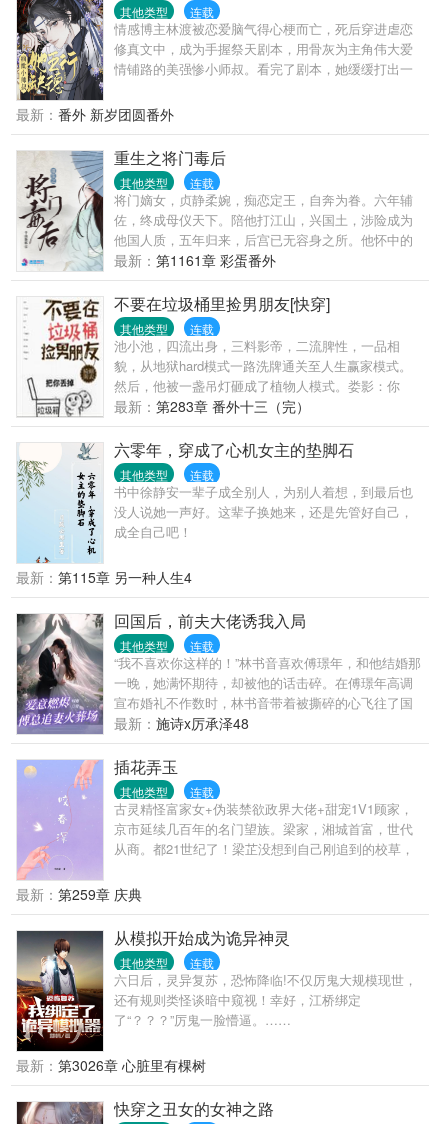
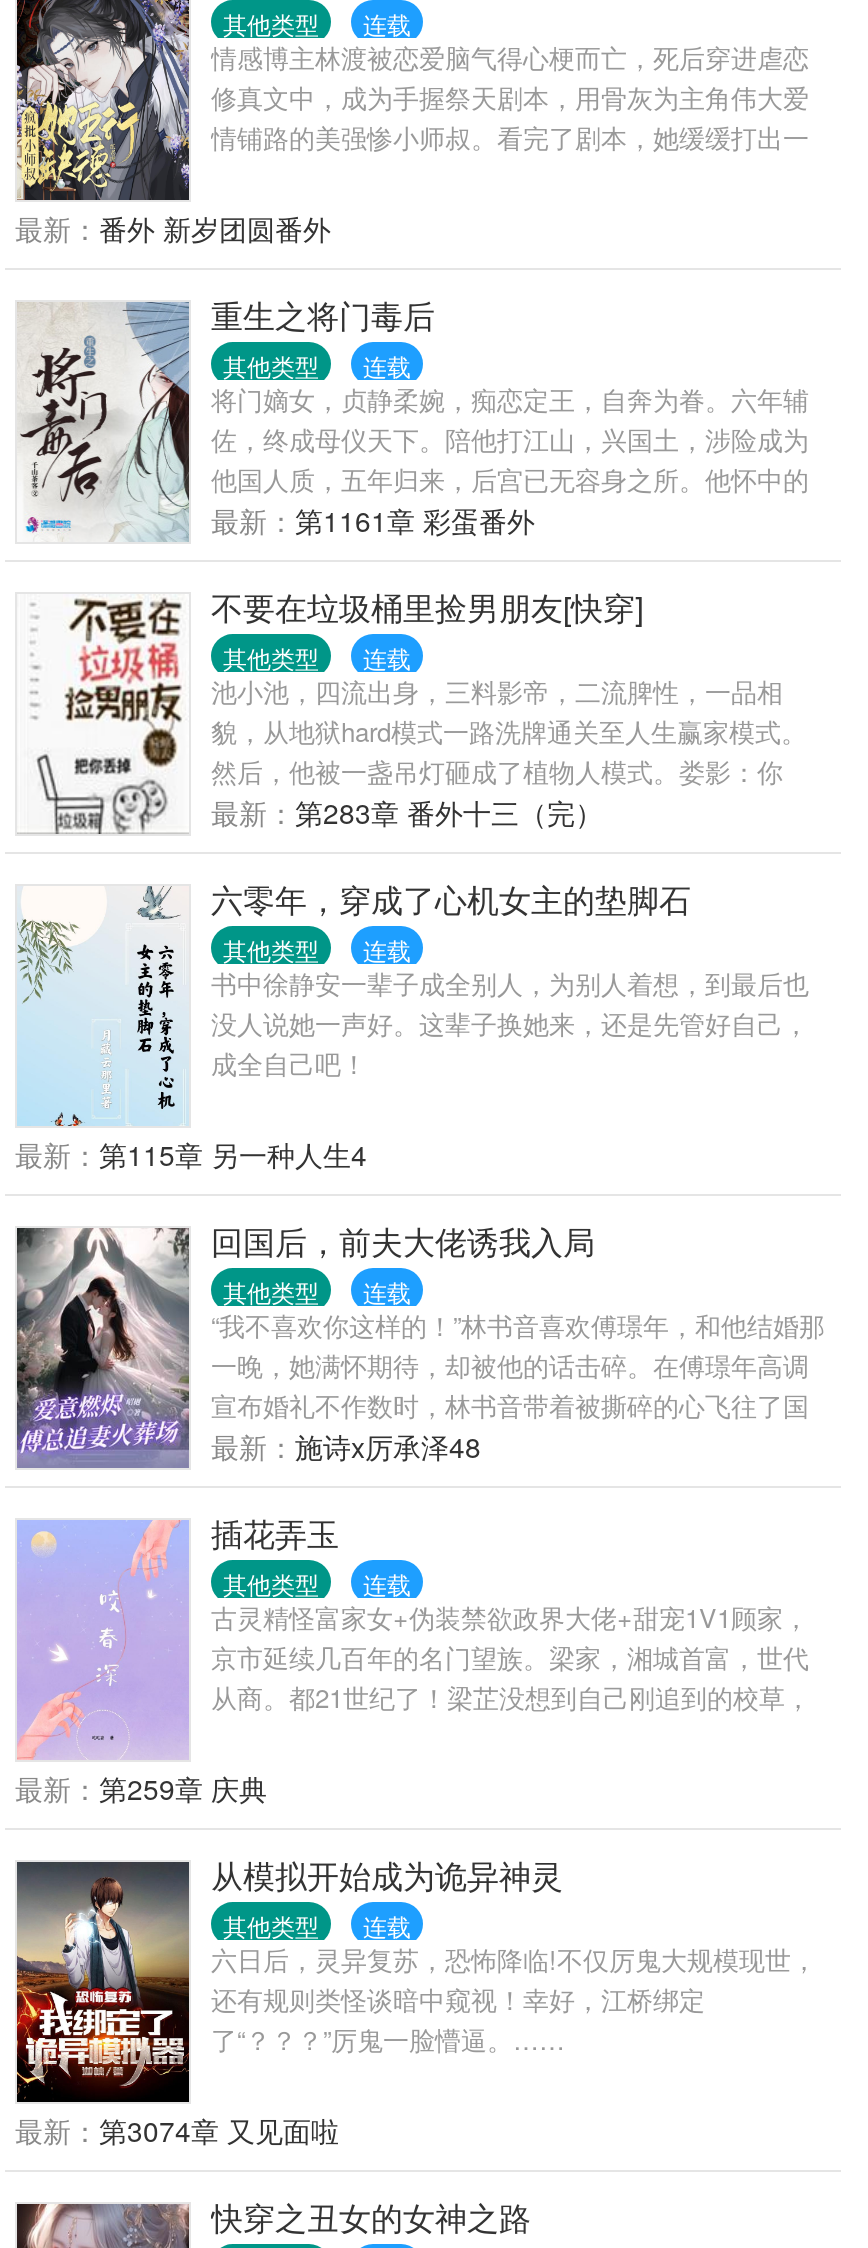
- 最新：第3026章 心脏里有棵树
+ 最新：第3074章 又见面啦
